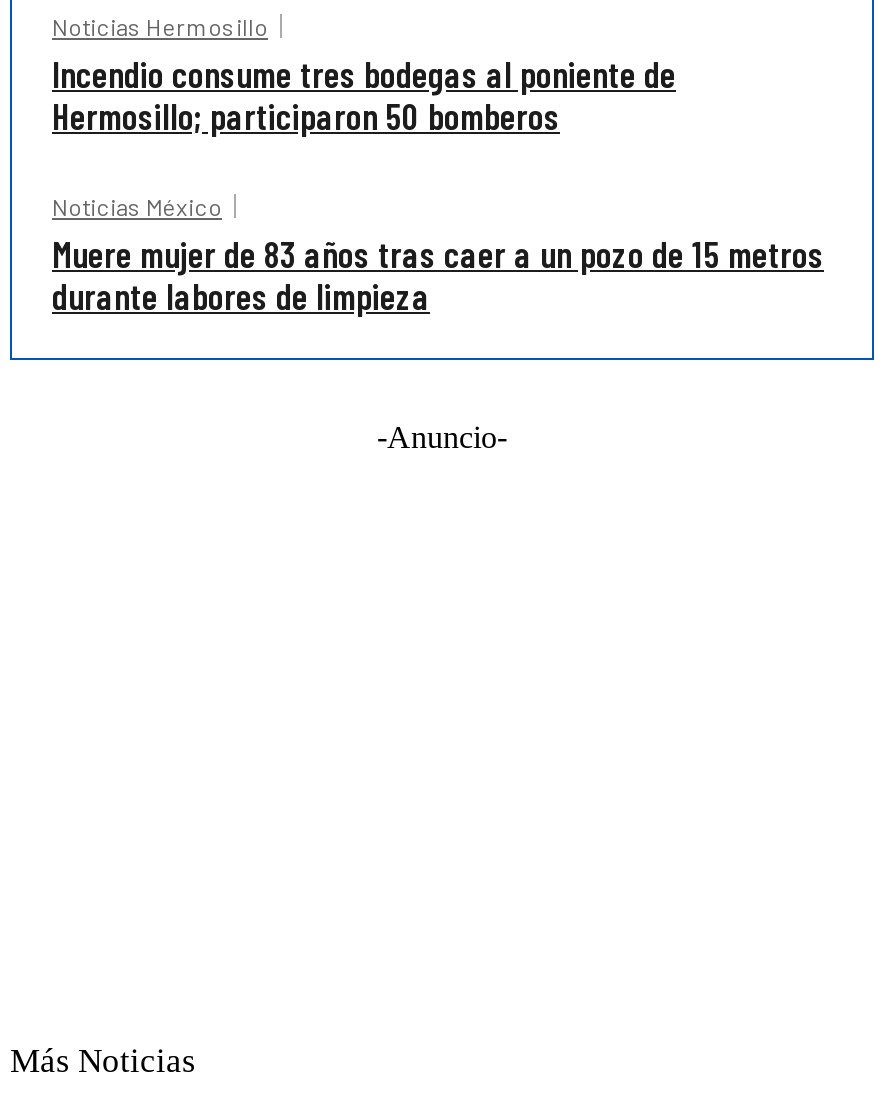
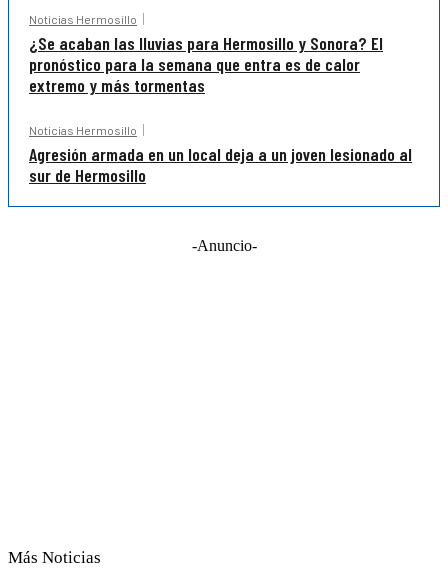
- Incendio consume tres bodegas al poniente de
- Hermosillo; participaron 50 bomberos
+ ¿Se acaban las lluvias para Hermosillo y Sonora? El
+ pronóstico para la semana que entra es de calor
+ extremo y más tormentas

- Noticias México
- Muere mujer de 83 años tras caer a un pozo de 15 metros
- durante labores de limpieza
+ Noticias Hermosillo
+ Agresión armada en un local deja a un joven lesionado al
+ sur de Hermosillo
